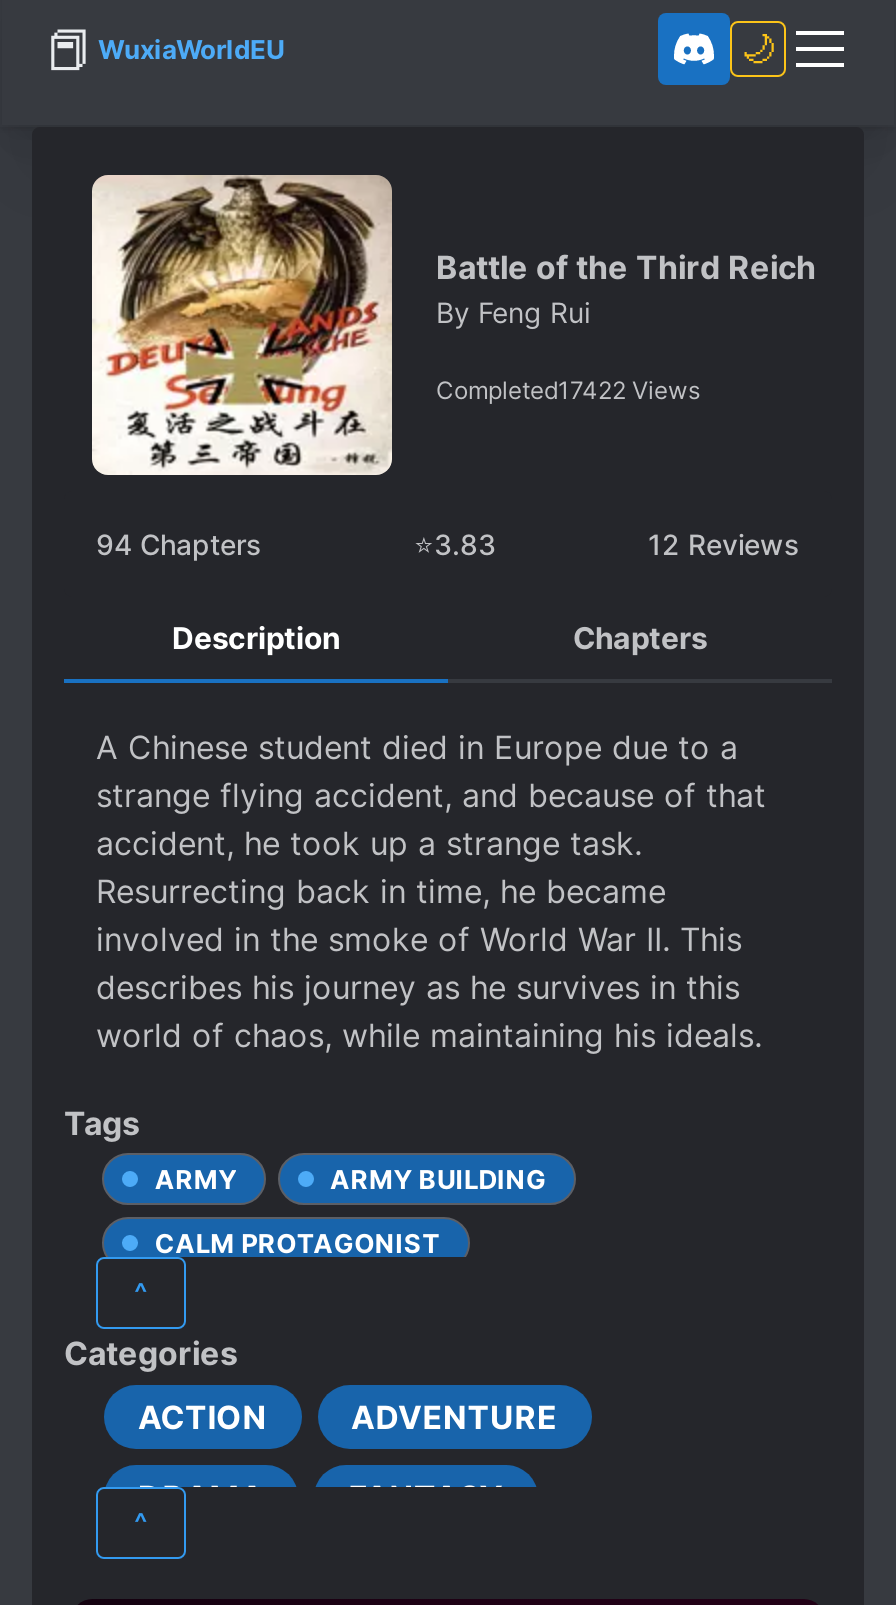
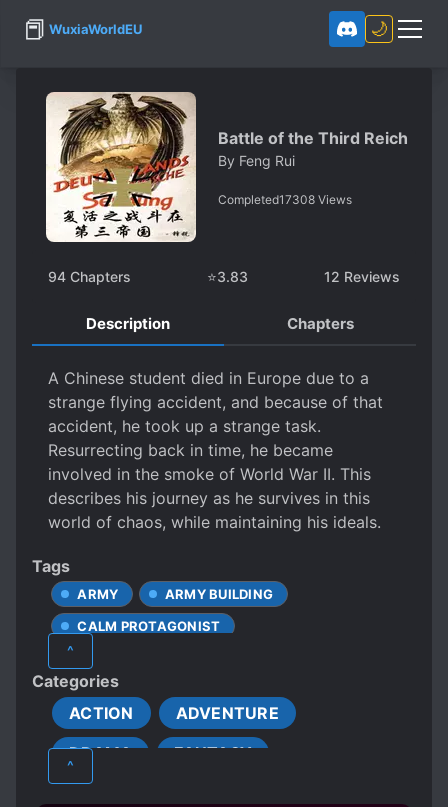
- Completed17422 Views
+ Completed17308 Views
